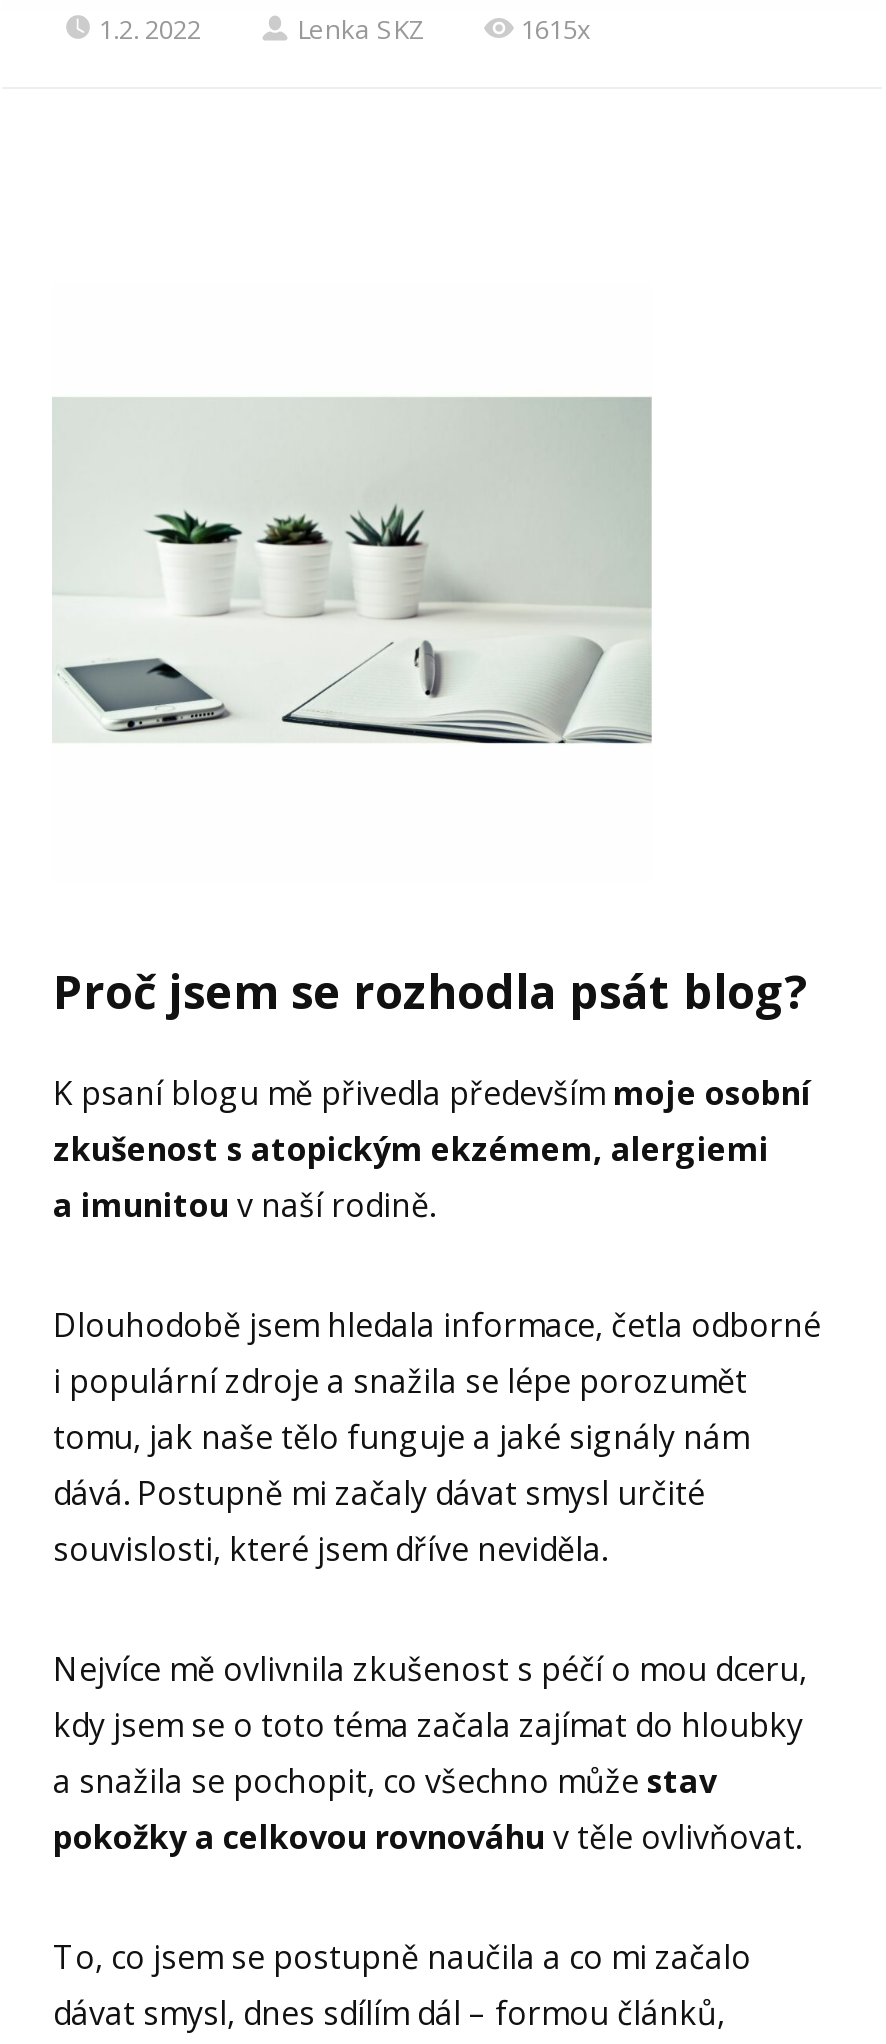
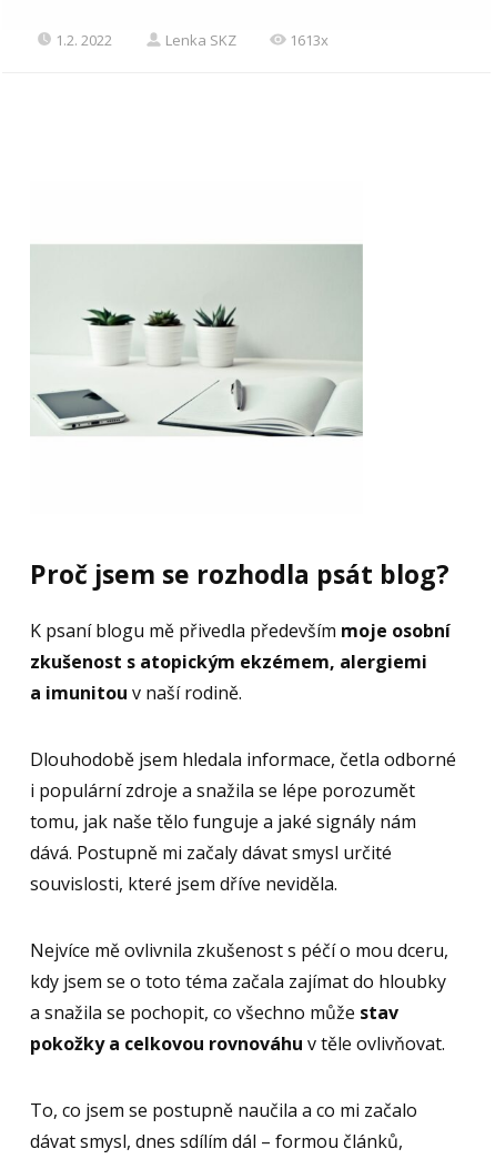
- 1615x
+ 1613x
